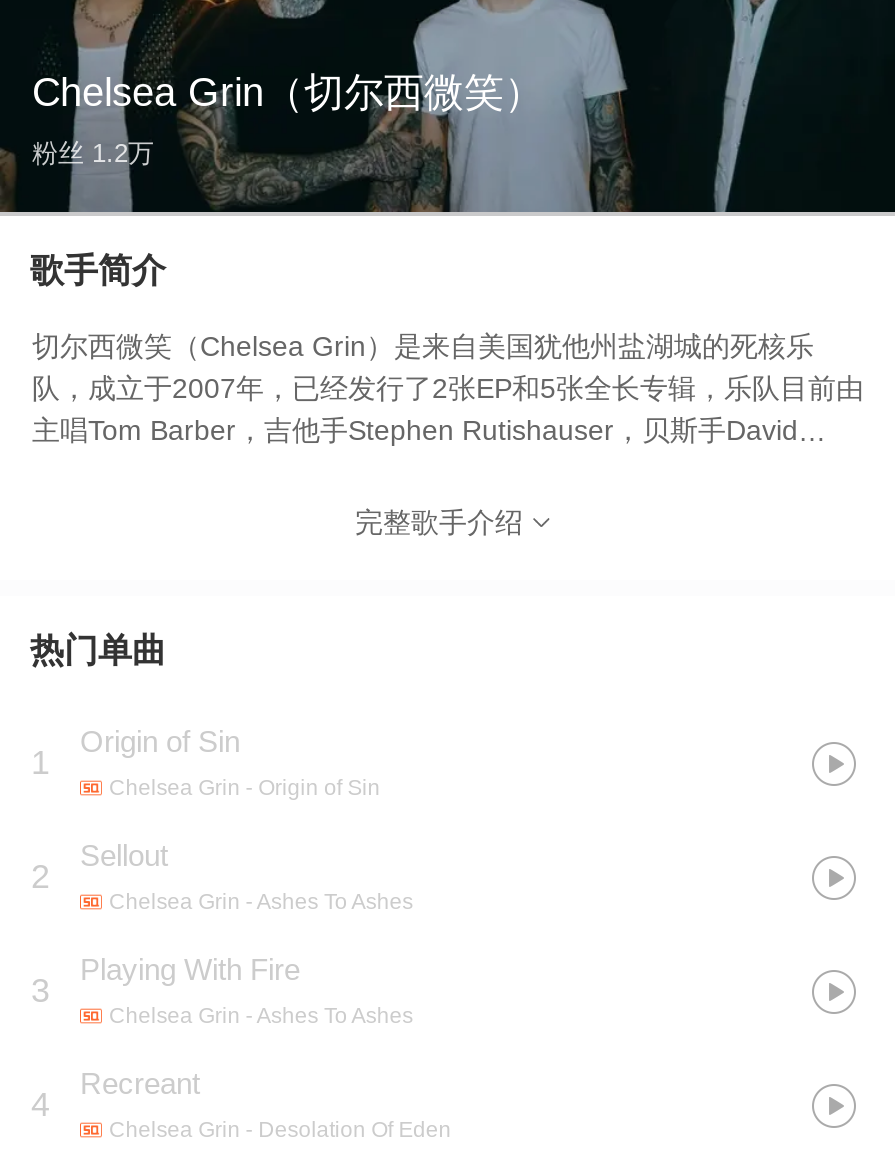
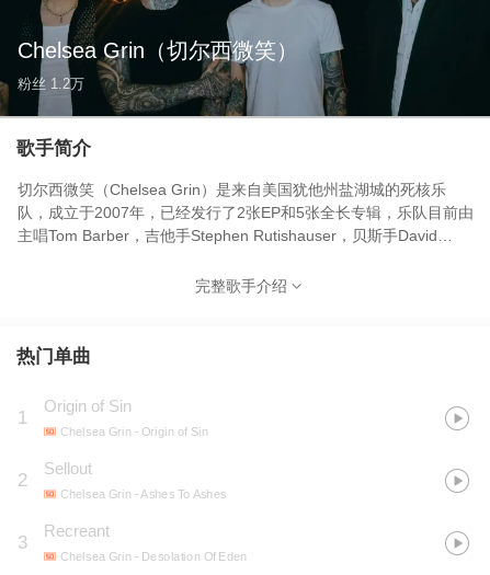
- Playing With Fire
- Chelsea Grin - Ashes To Ashes
- 4
